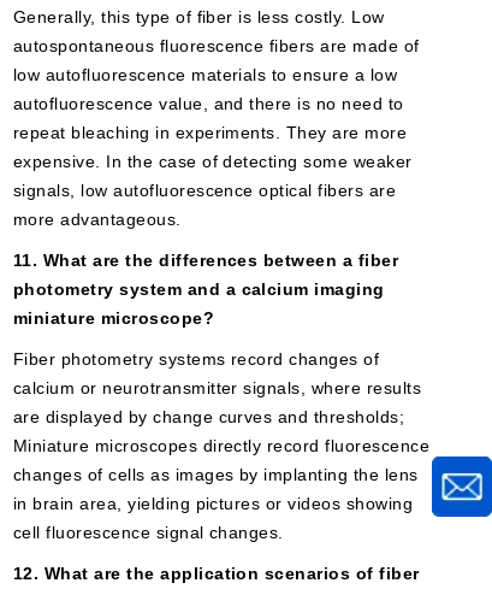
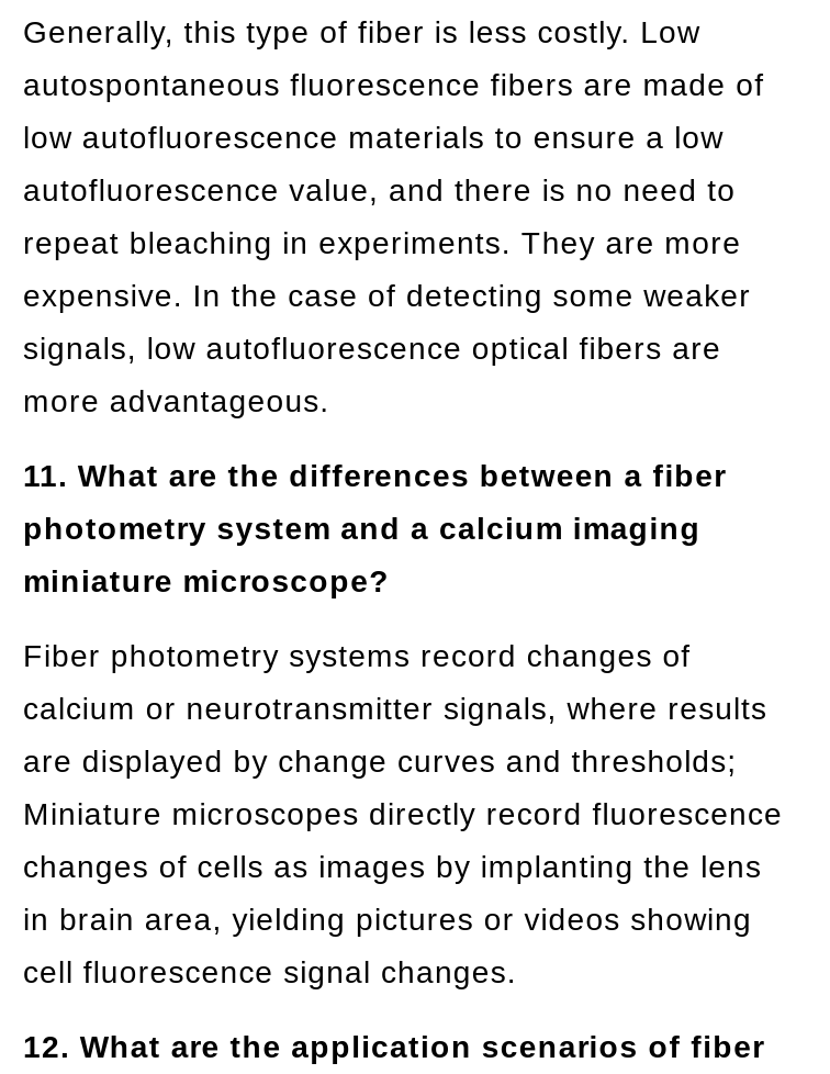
- [image]
